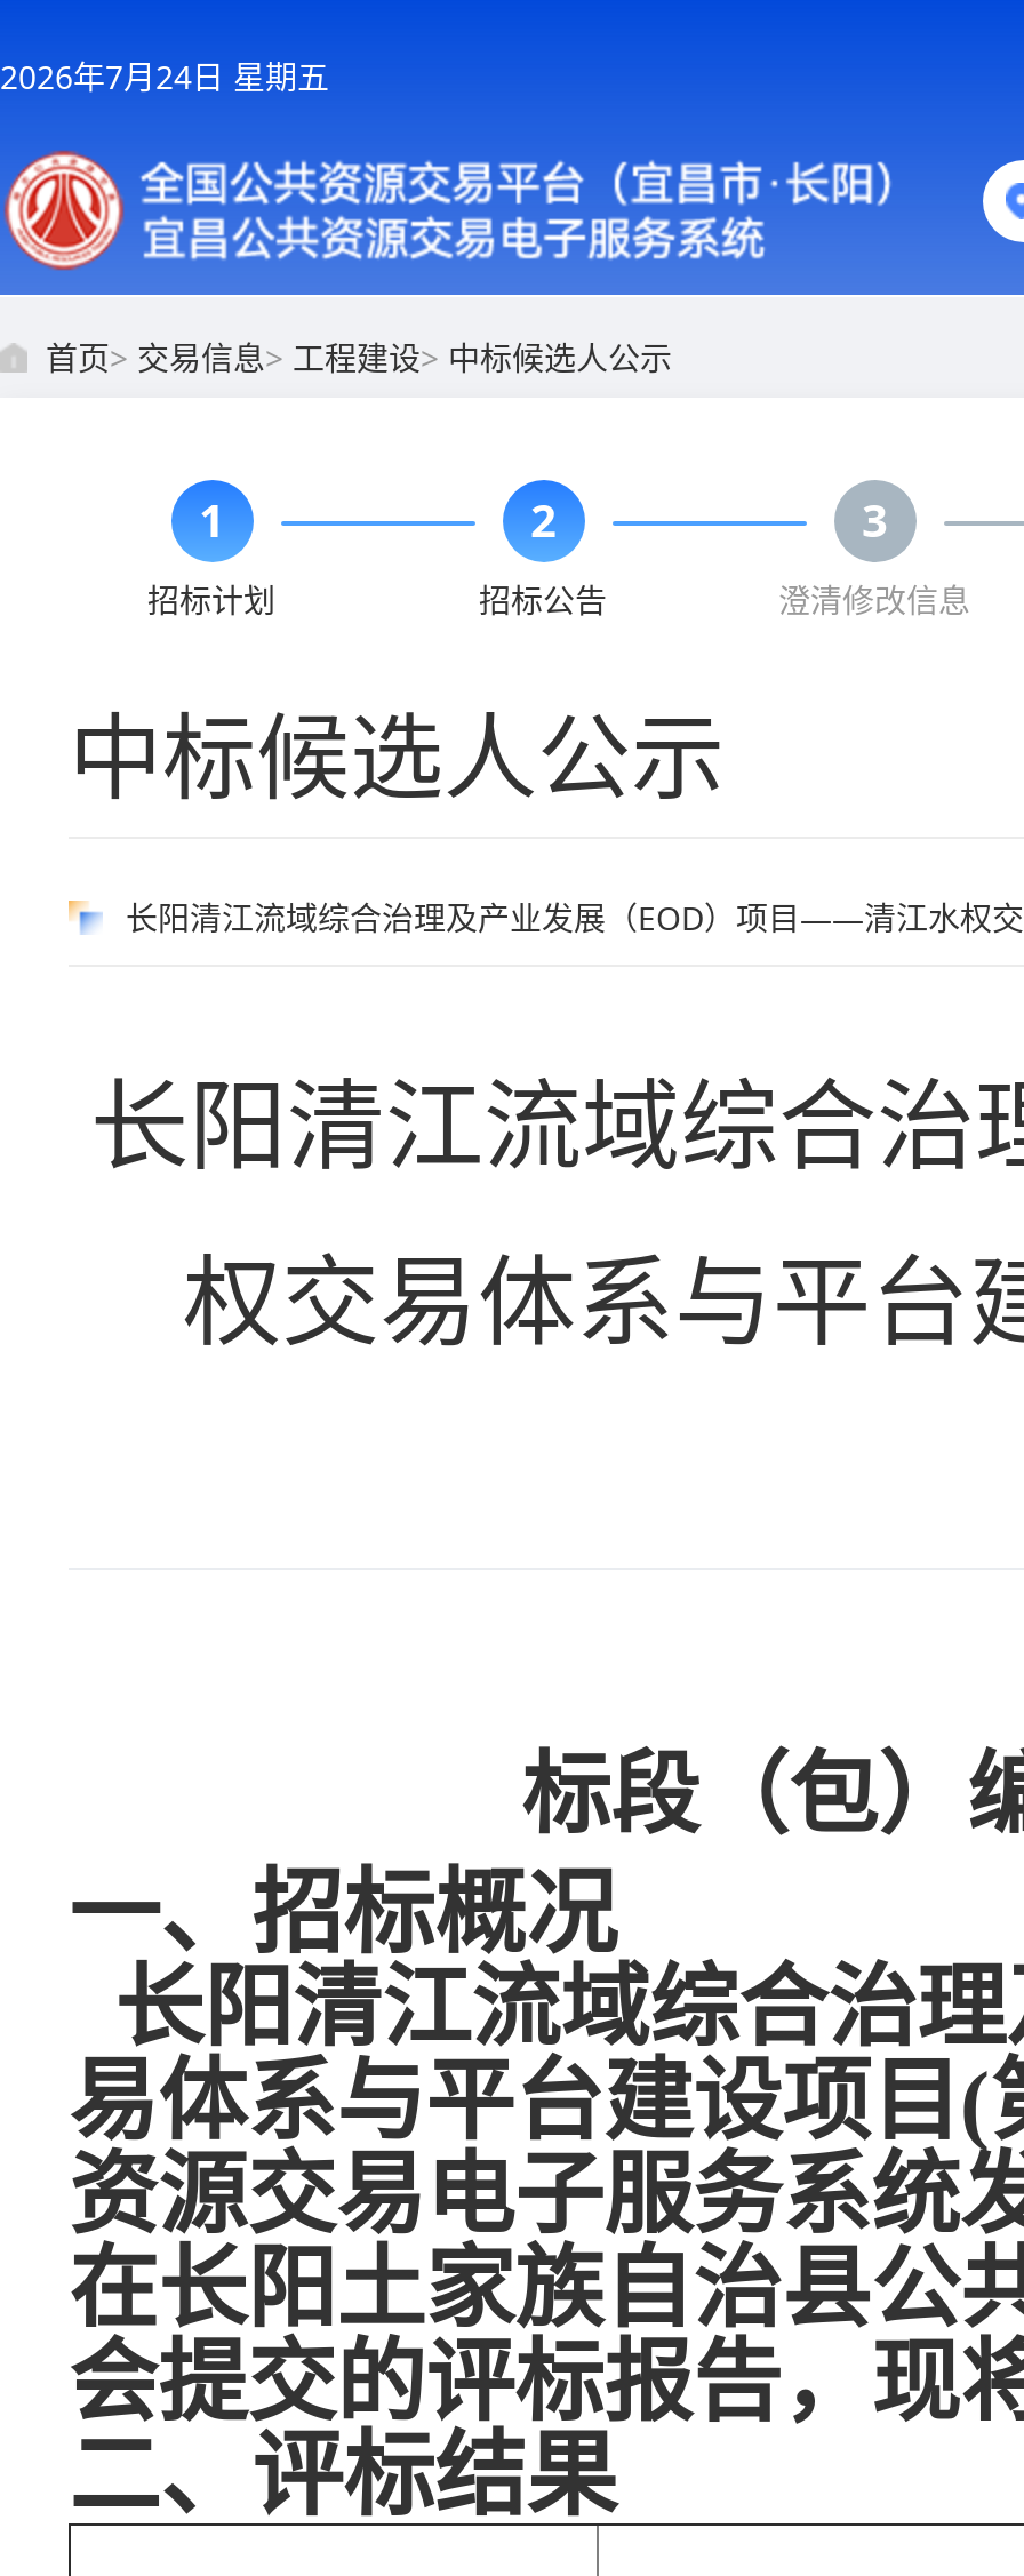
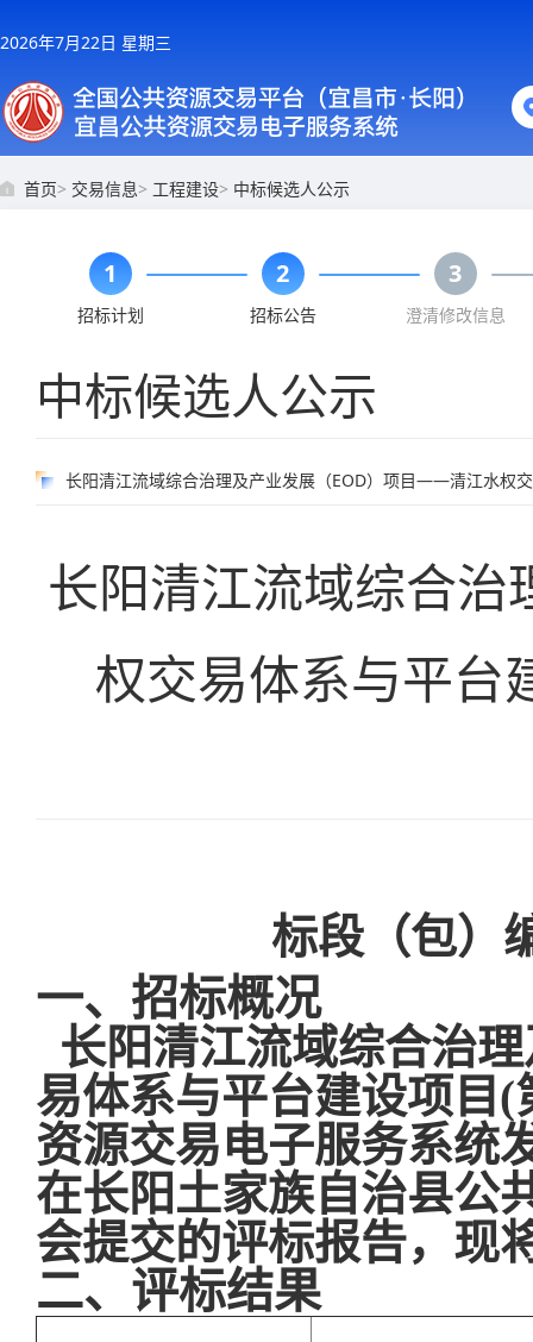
- 2026年7月24日 星期五
+ 2026年7月22日 星期三
